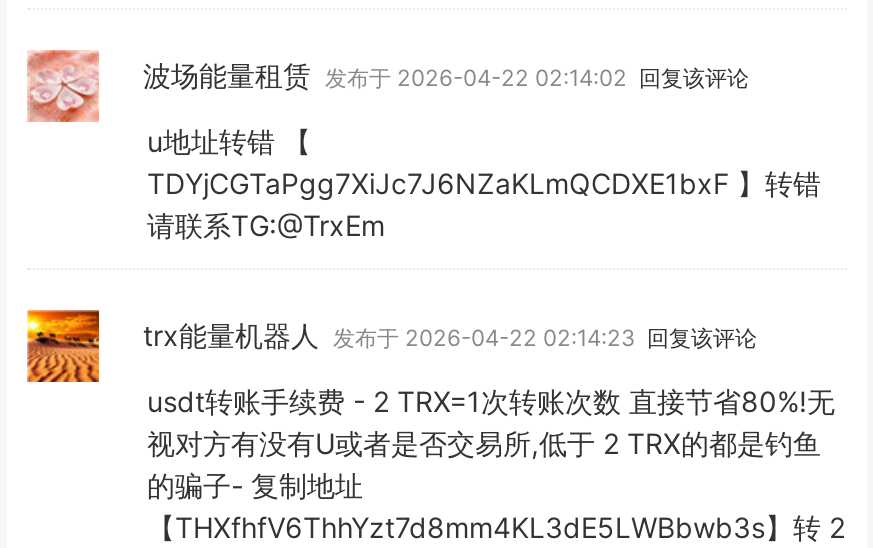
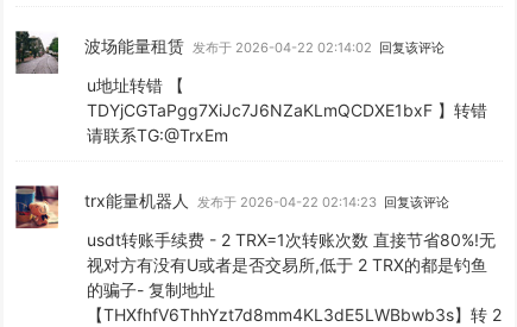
- [image]
+ [image]

- [image]
+ [image]
